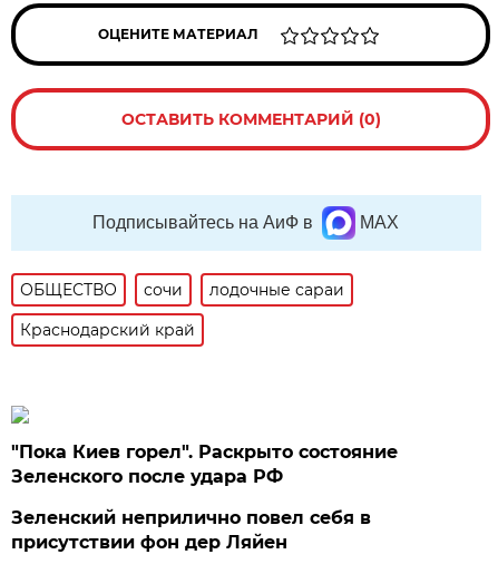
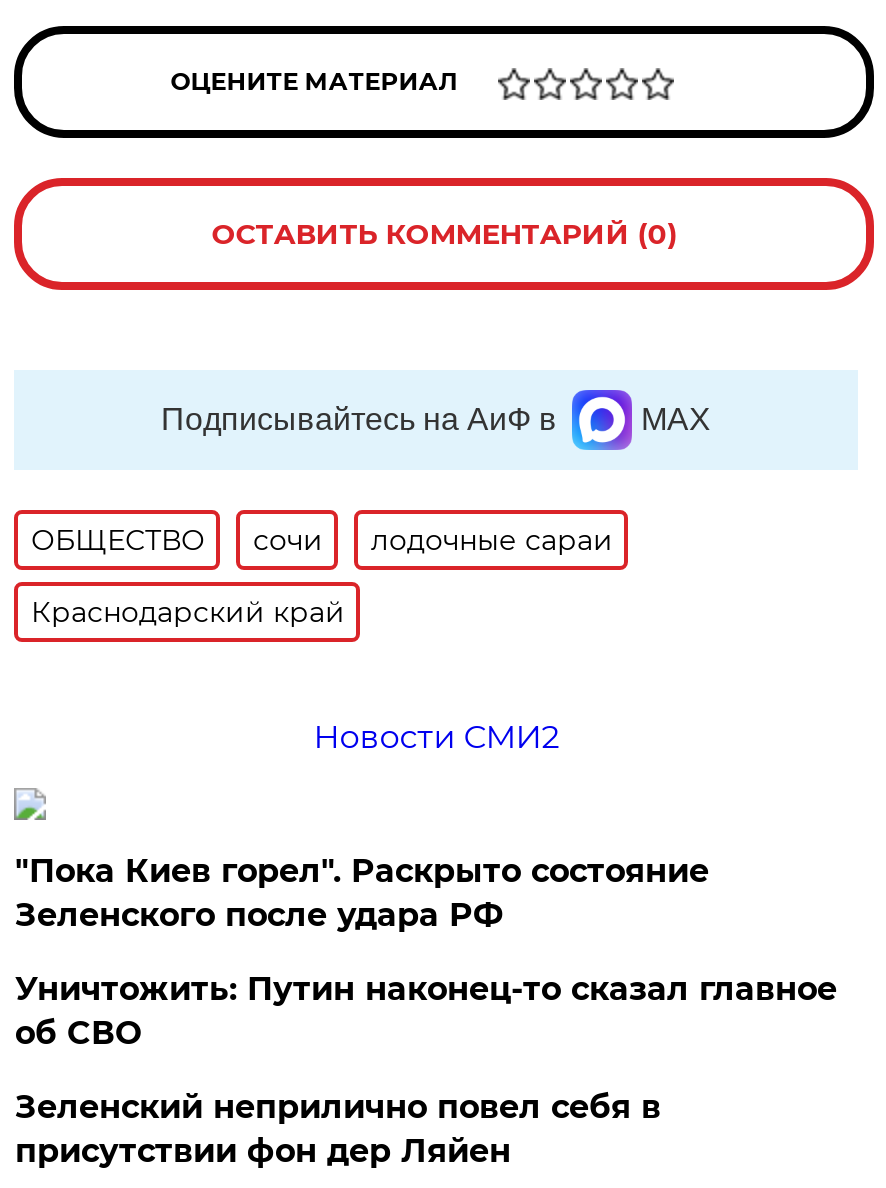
+ Новости СМИ2

+ Уничтожить: Путин наконец-то сказал главное
+ об СВО
